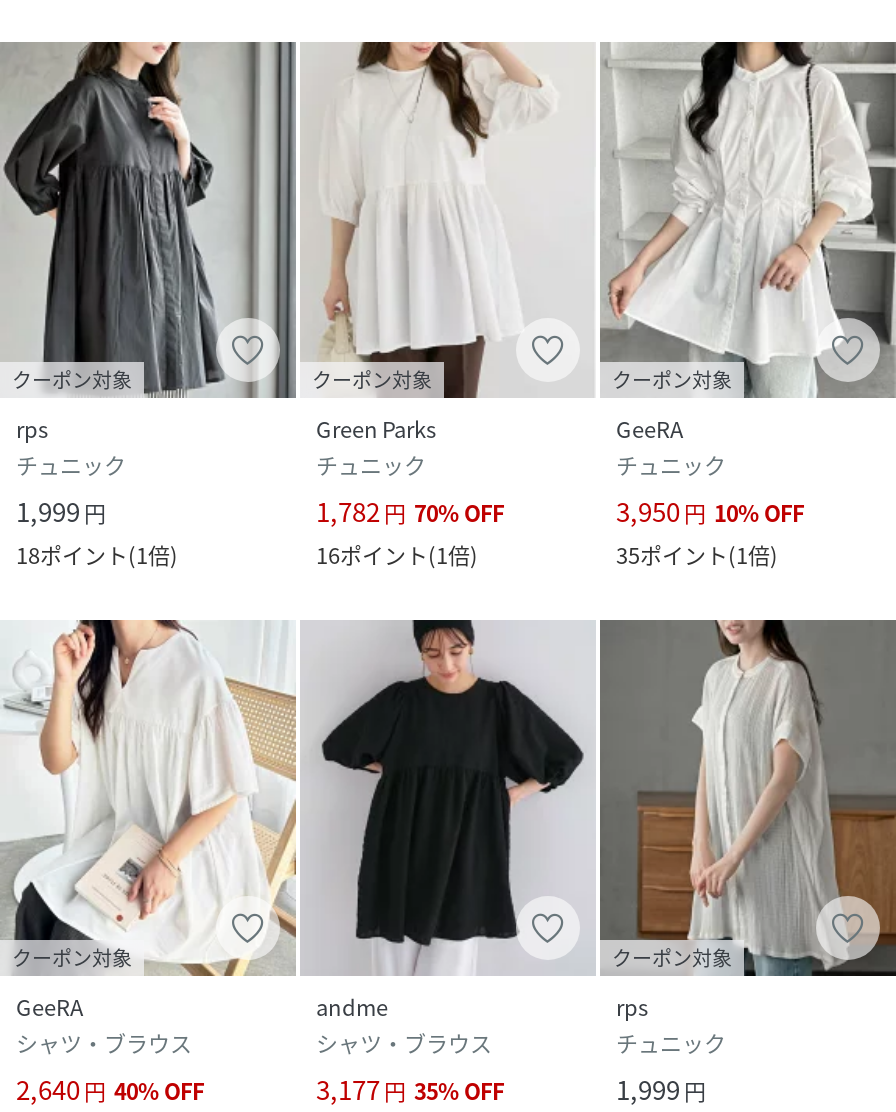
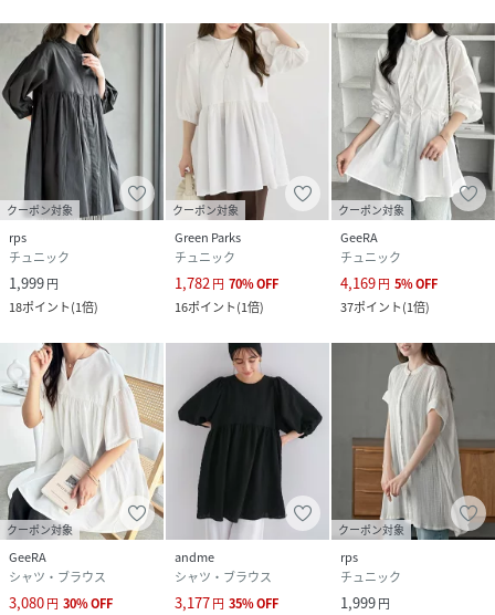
- 3,950 円 10% OFF
+ 4,169 円 5% OFF

- 35ポイント(1倍)
+ 37ポイント(1倍)

- 2,640 円 40% OFF
+ 3,080 円 30% OFF
